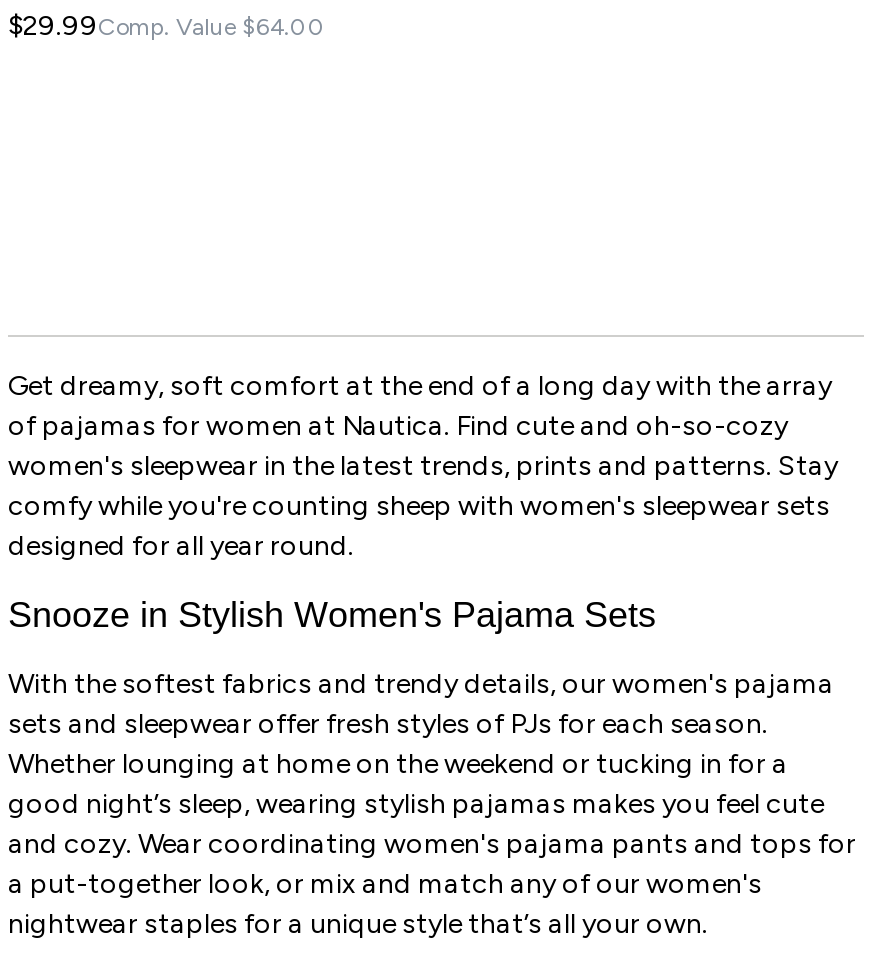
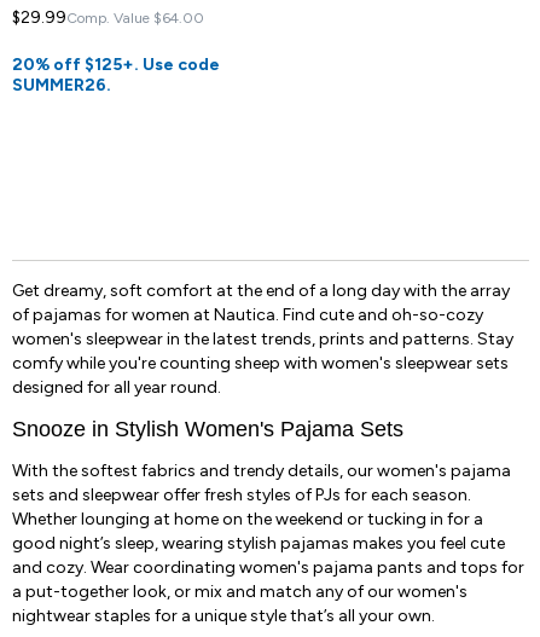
+ 20% off $125+. Use code
+ SUMMER26.
